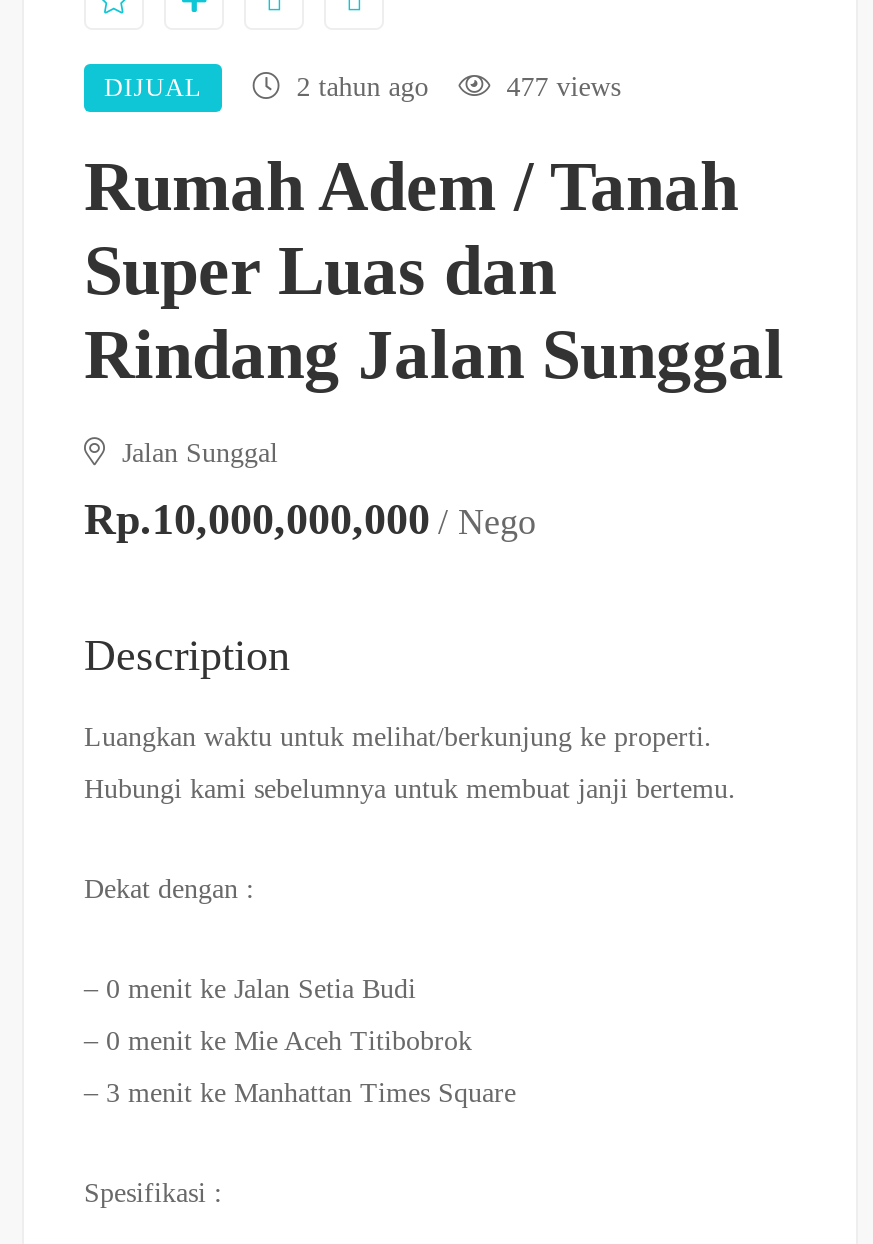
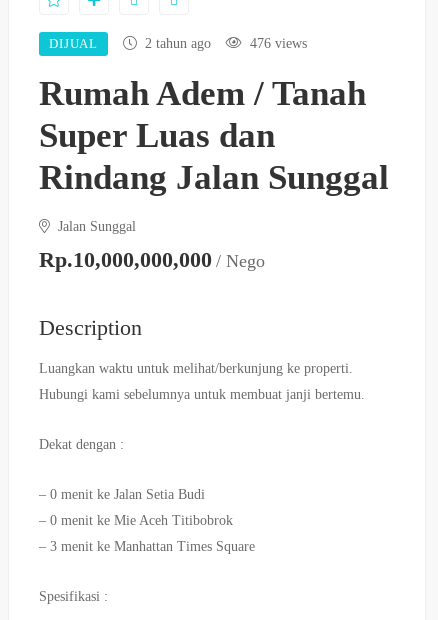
- 477 views
+ 476 views
